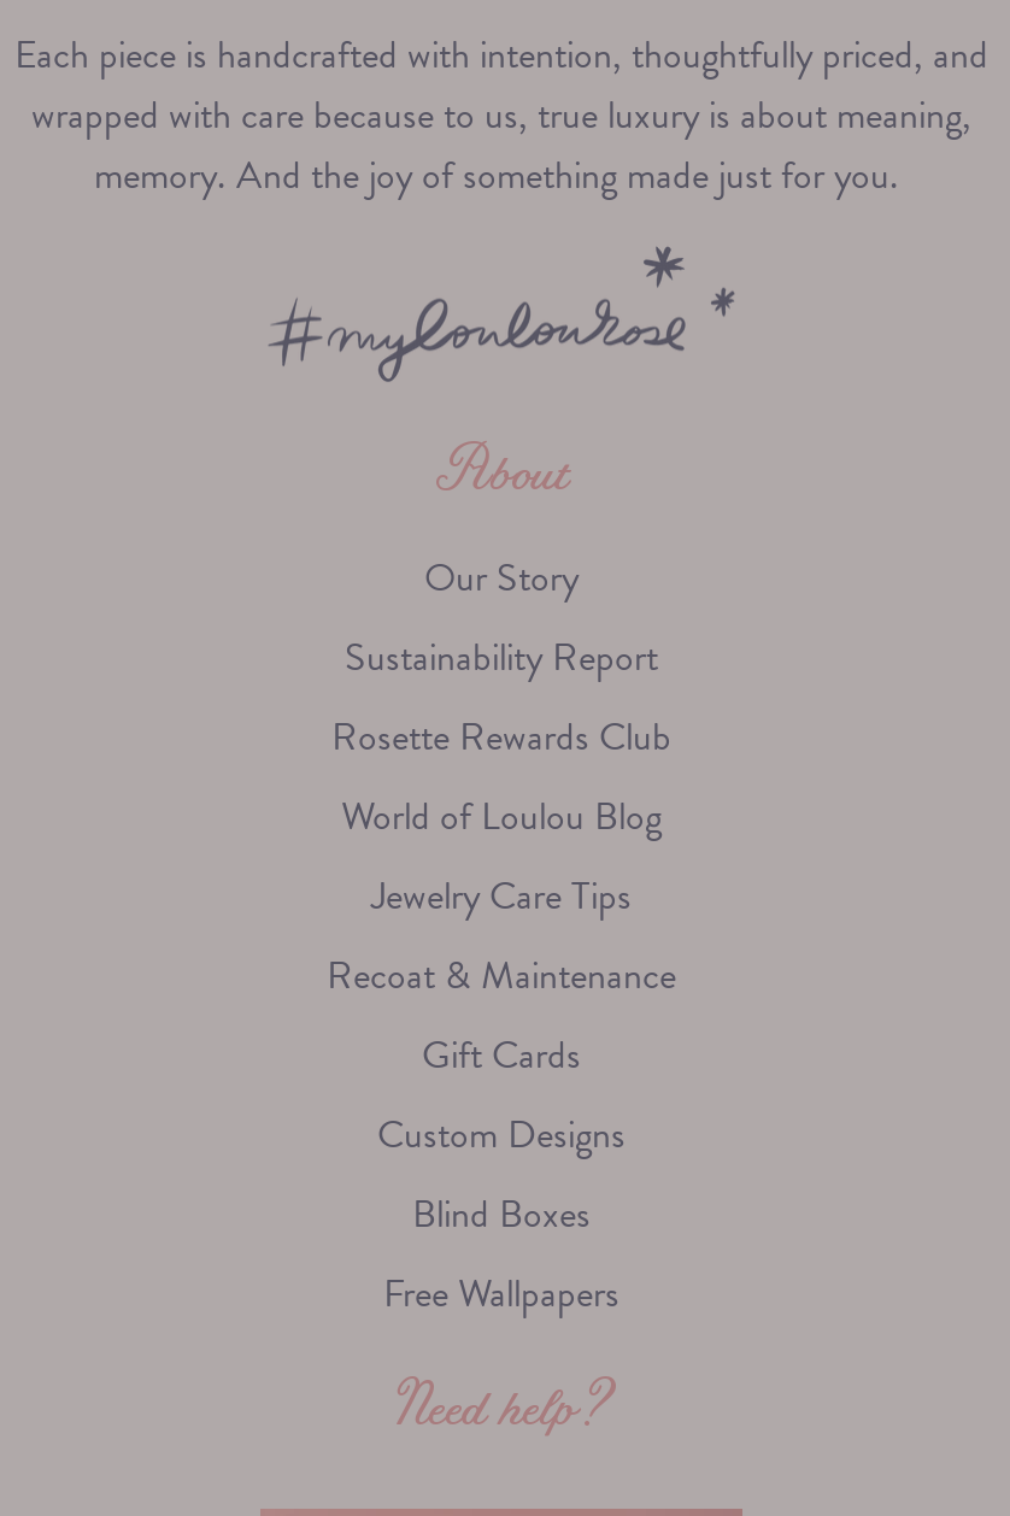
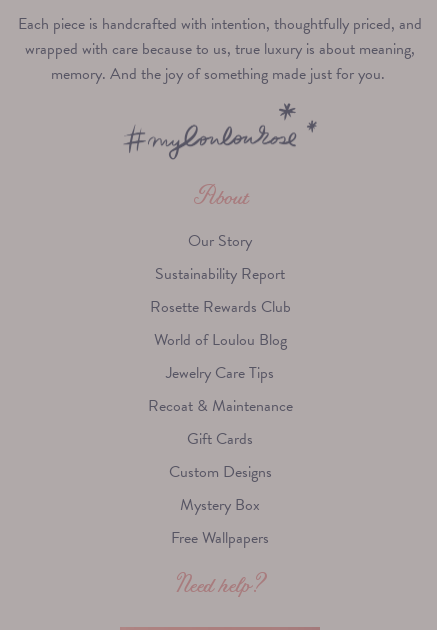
- Blind Boxes
+ Mystery Box
